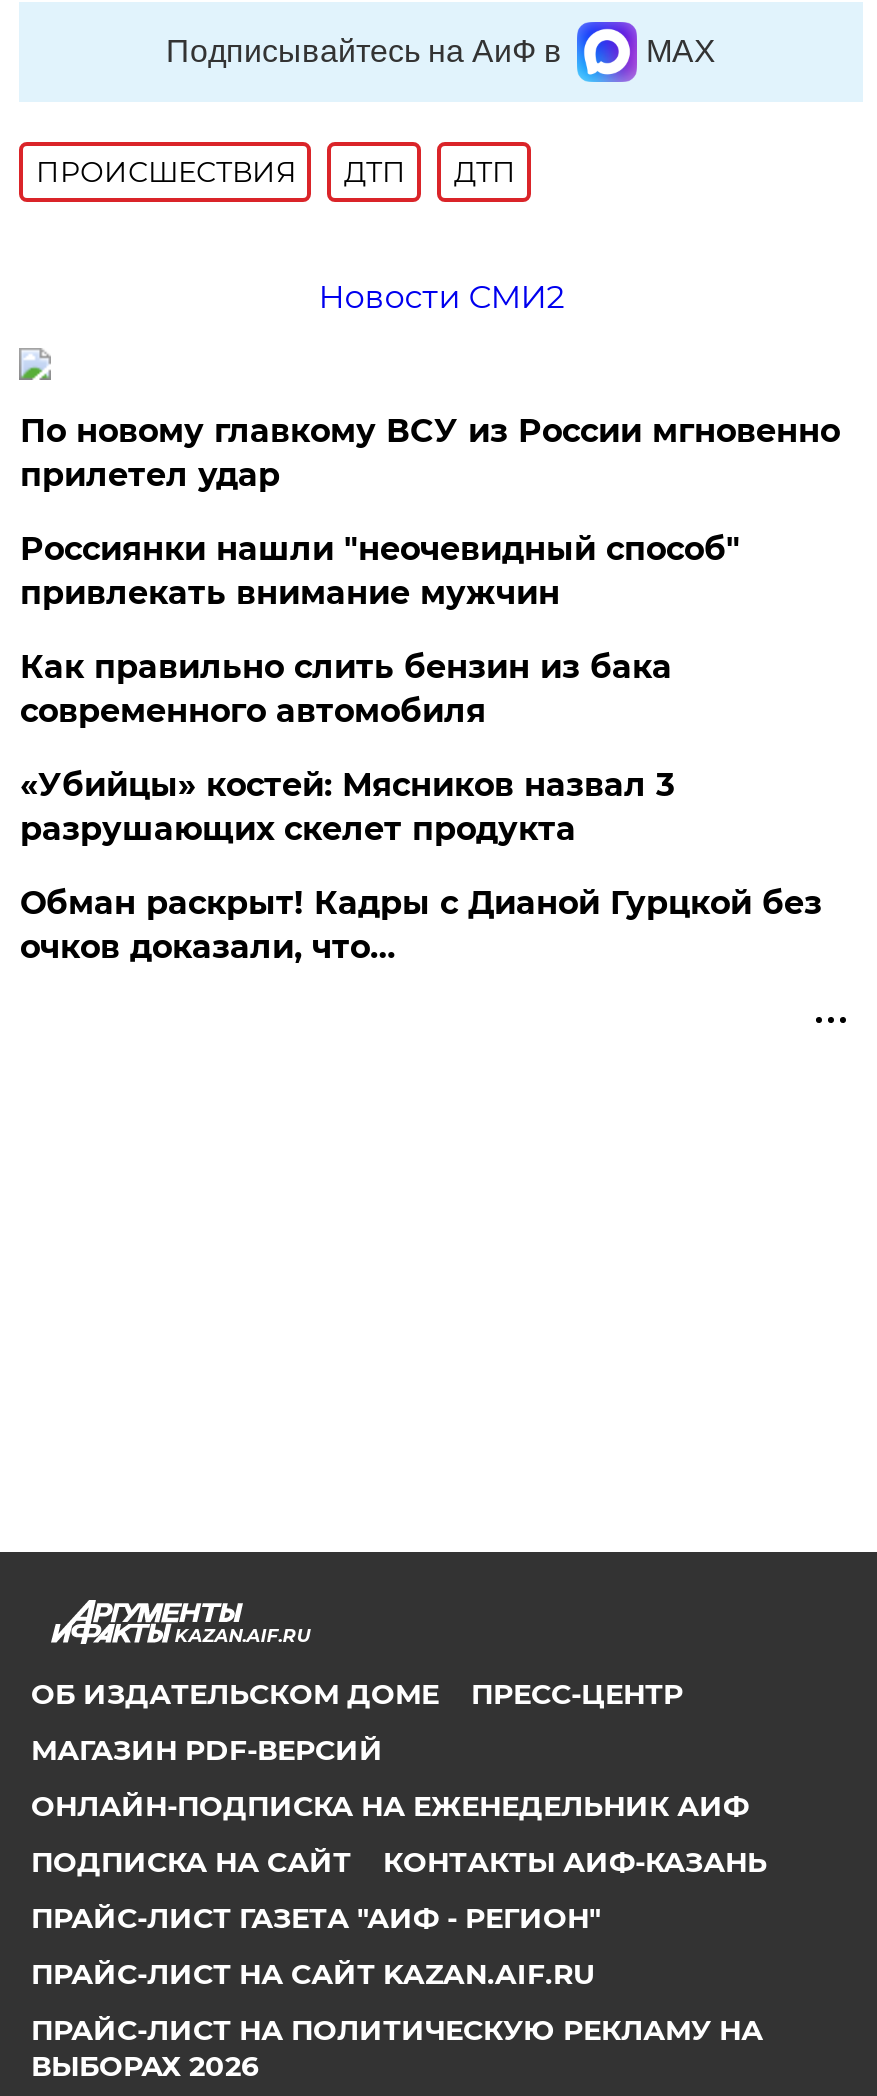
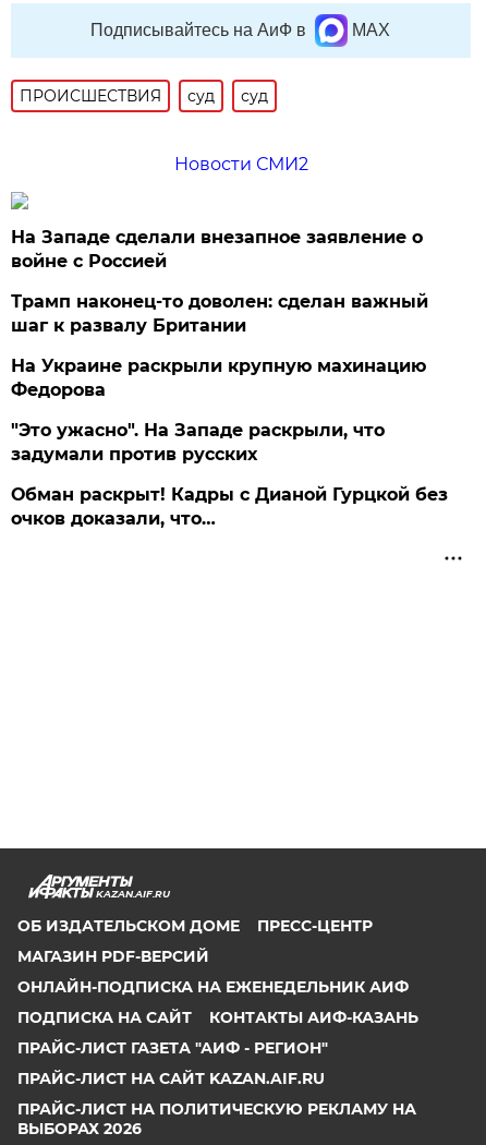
- ДТП
- ДТП
+ суд
+ суд

- По новому главкому ВСУ из России мгновенно
- прилетел удар
+ На Западе сделали внезапное заявление о
+ войне с Россией

- Россиянки нашли "неочевидный способ"
- привлекать внимание мужчин
+ Трамп наконец-то доволен: сделан важный
+ шаг к развалу Британии

- Как правильно слить бензин из бака
- современного автомобиля
+ На Украине раскрыли крупную махинацию
+ Федорова

- «Убийцы» костей: Мясников назвал 3
- разрушающих скелет продукта
+ "Это ужасно". На Западе раскрыли, что
+ задумали против русских
